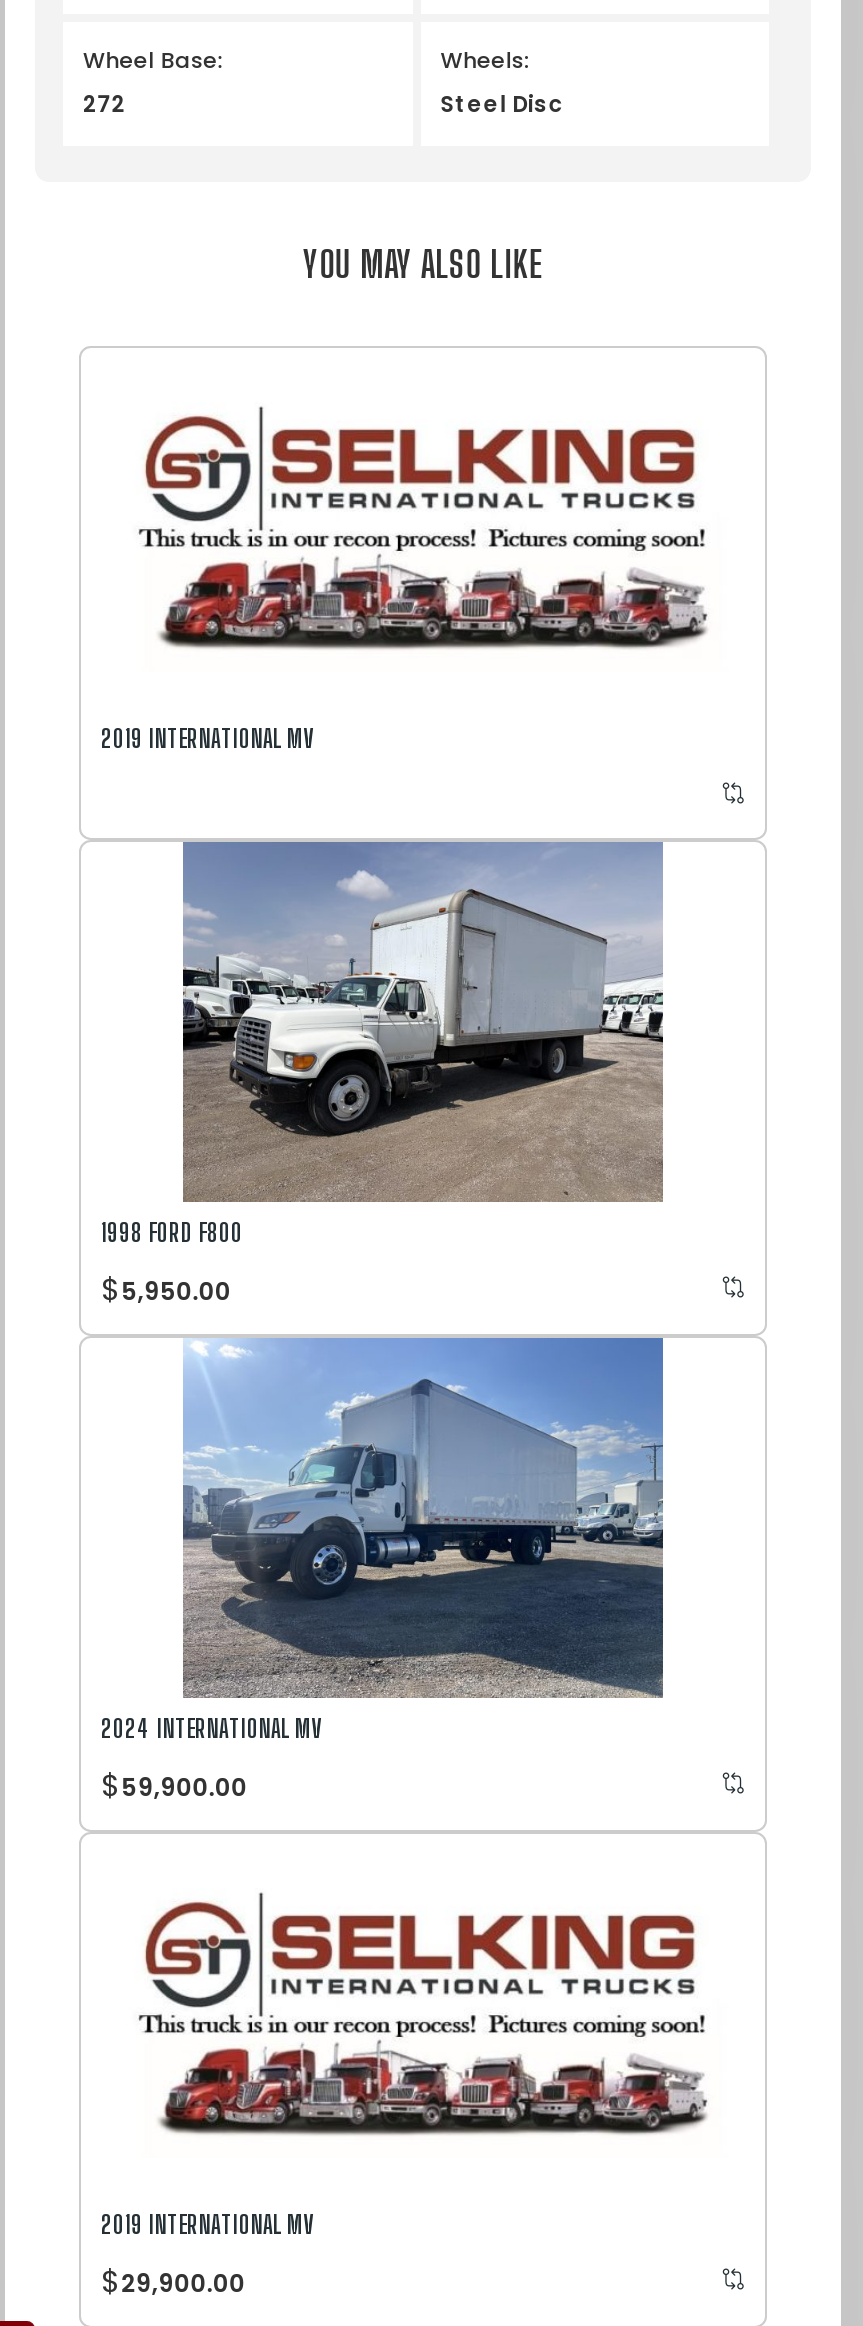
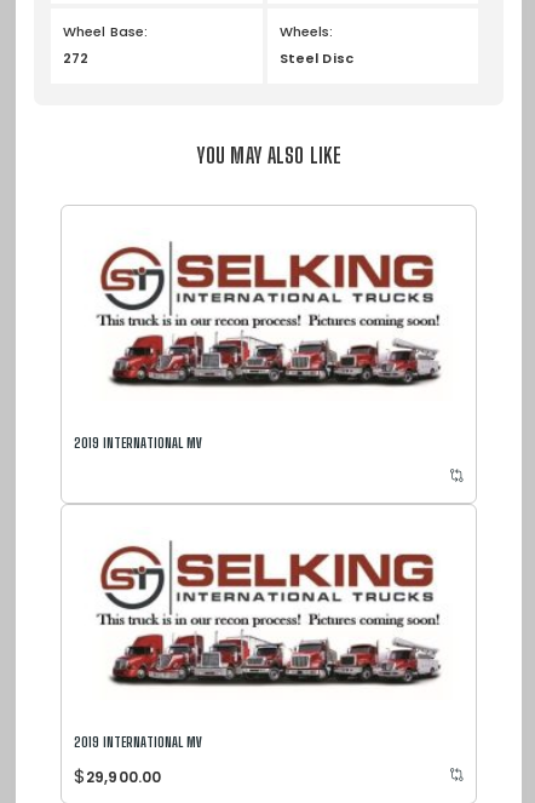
- [image]
- 1998 FORD F800
- $5,950.00

- [image]
- 2024 INTERNATIONAL MV
- $59,900.00
